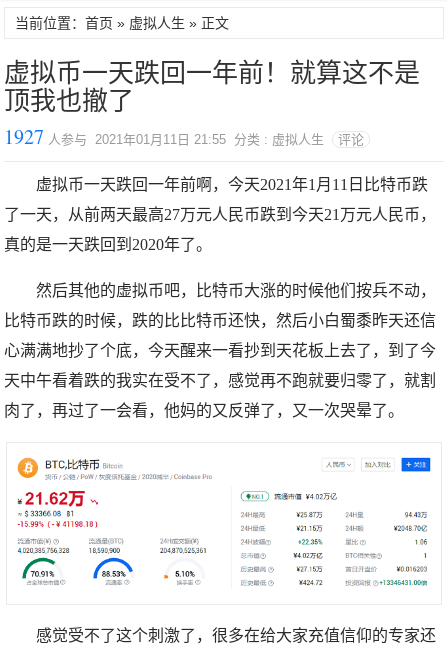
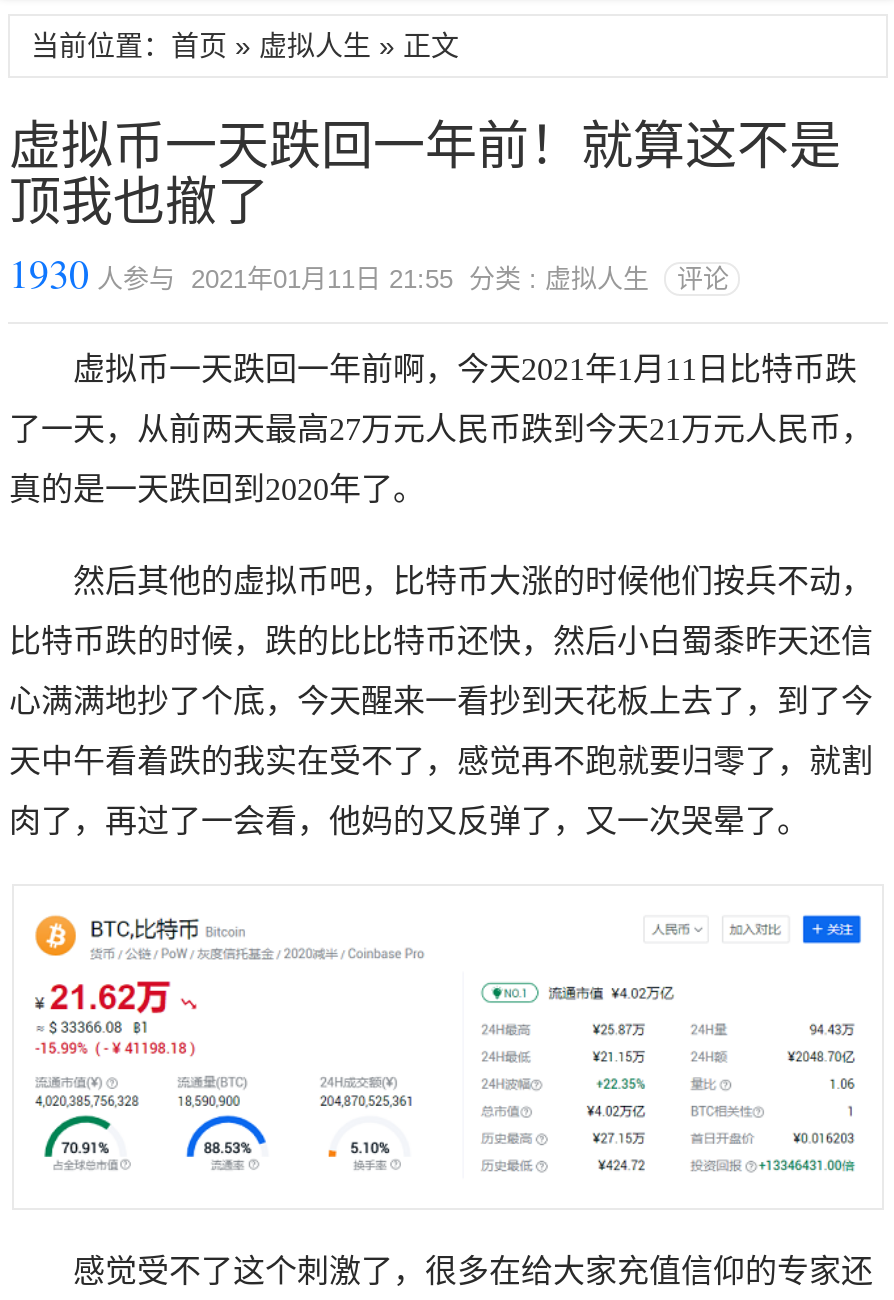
- 1927人参与 2021年01月11日 21:55 分类 : 虚拟人生 评论
+ 1930人参与 2021年01月11日 21:55 分类 : 虚拟人生 评论
